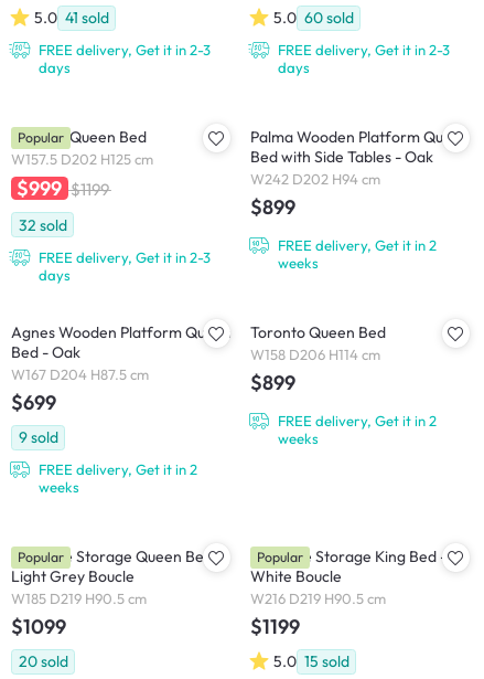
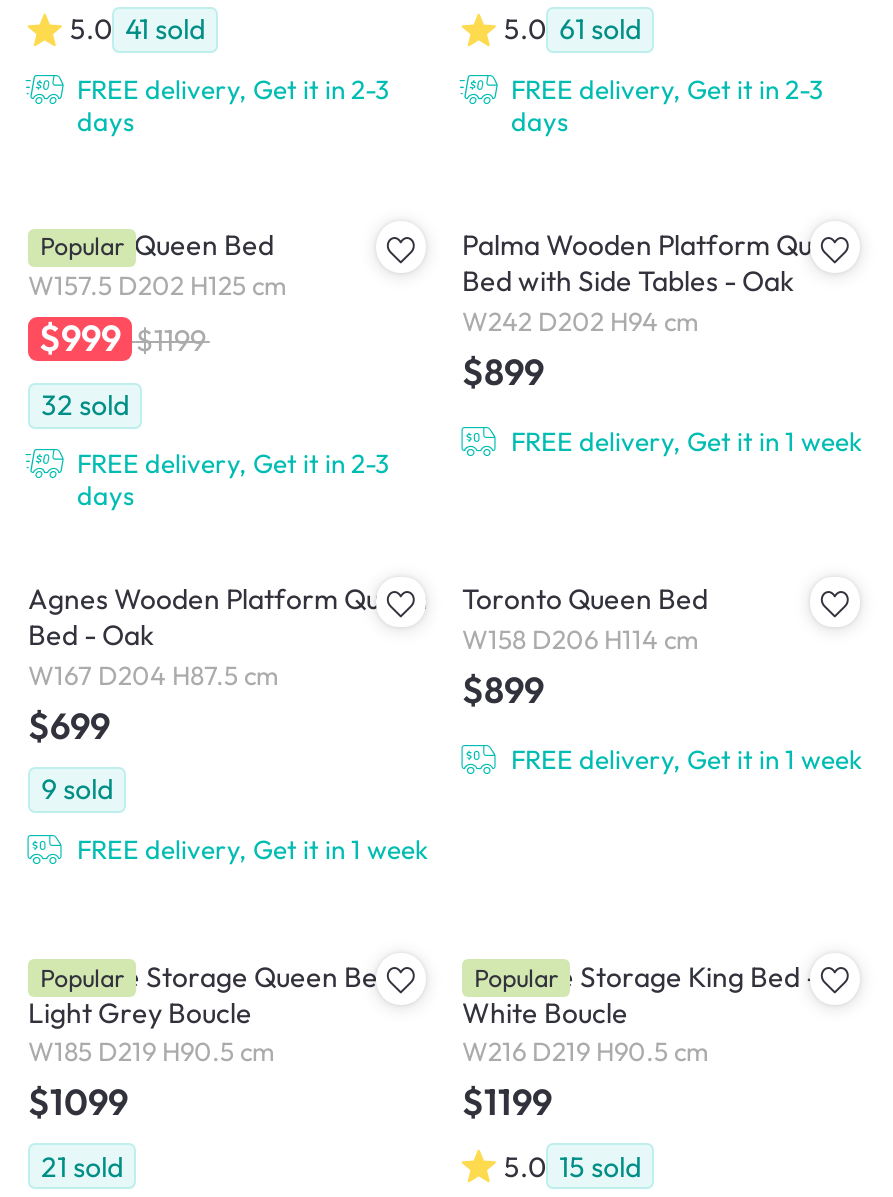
- 5.0 60 sold
+ 5.0 61 sold

- FREE delivery, Get it in 2
- weeks
+ FREE delivery, Get it in 1 week

- FREE delivery, Get it in 2
- weeks
+ FREE delivery, Get it in 1 week

- FREE delivery, Get it in 2
- weeks
+ FREE delivery, Get it in 1 week

- 20 sold
+ 21 sold
